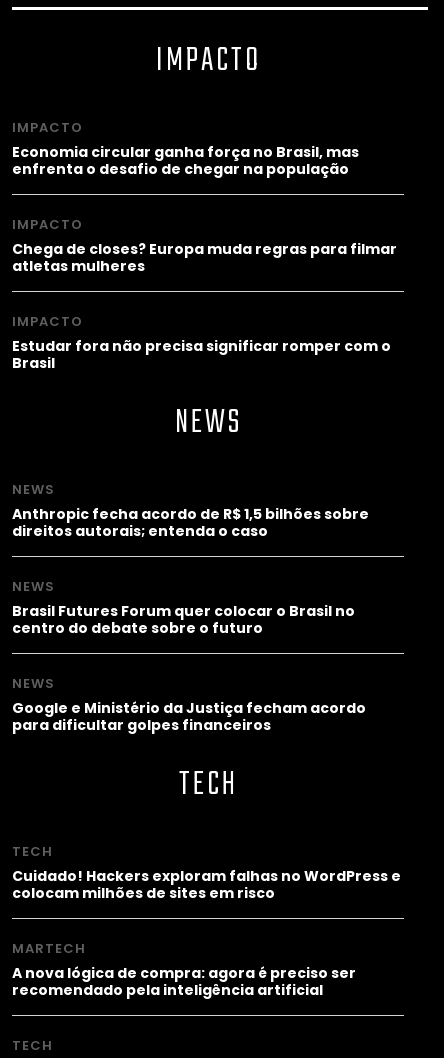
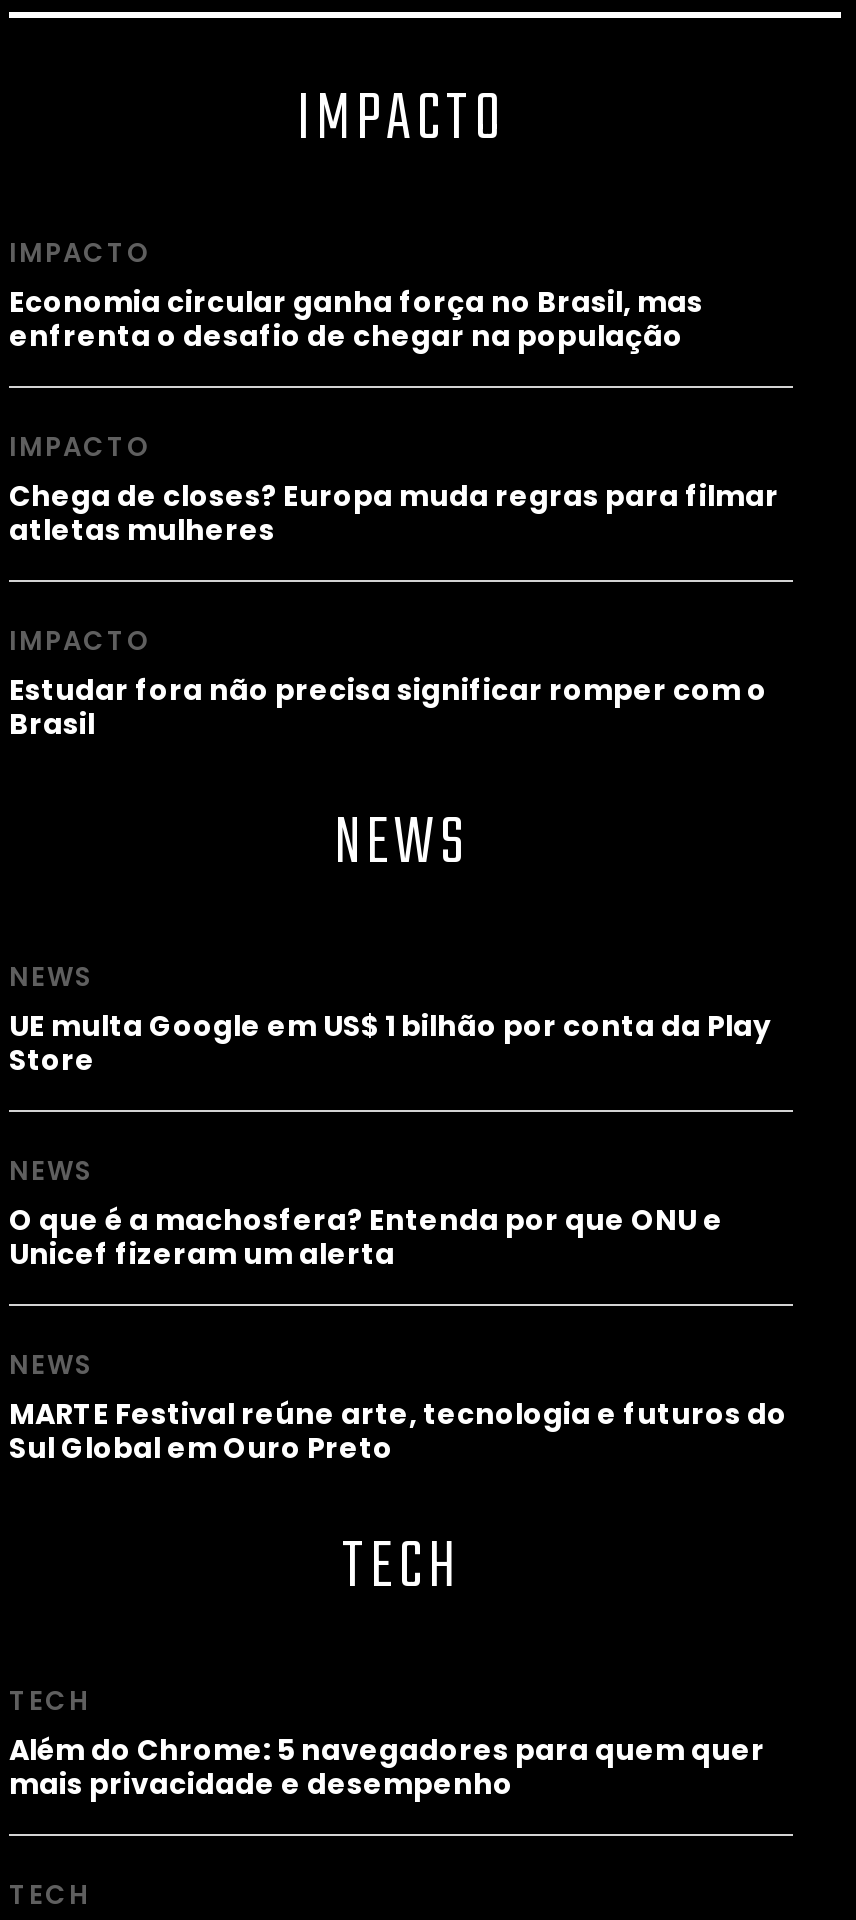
- Anthropic fecha acordo de R$ 1,5 bilhões sobre
- direitos autorais; entenda o caso
+ UE multa Google em US$ 1 bilhão por conta da Play
+ Store

- Brasil Futures Forum quer colocar o Brasil no
- centro do debate sobre o futuro
+ O que é a machosfera? Entenda por que ONU e
+ Unicef fizeram um alerta

- Google e Ministério da Justiça fecham acordo
- para dificultar golpes financeiros
+ MARTE Festival reúne arte, tecnologia e futuros do
+ Sul Global em Ouro Preto

- Cuidado! Hackers exploram falhas no WordPress e
- colocam milhões de sites em risco
- MARTECH
- A nova lógica de compra: agora é preciso ser
- recomendado pela inteligência artificial
+ Além do Chrome: 5 navegadores para quem quer
+ mais privacidade e desempenho
